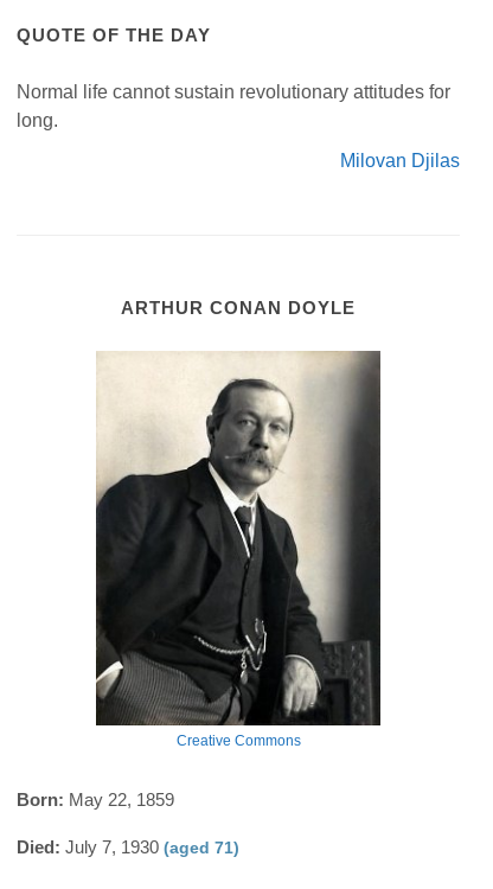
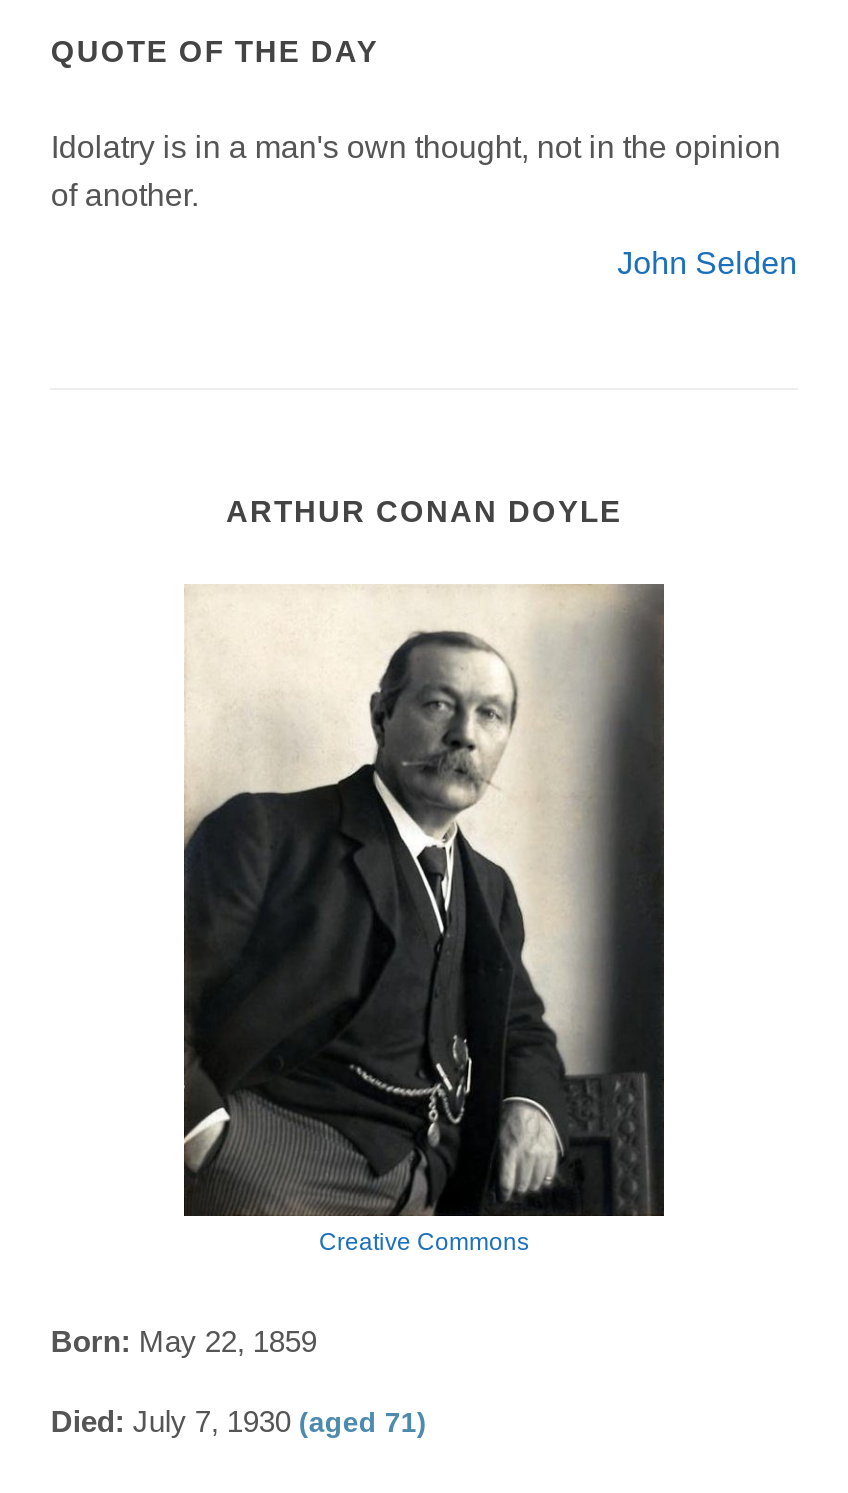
- Normal life cannot sustain revolutionary attitudes for
- long.
+ Idolatry is in a man's own thought, not in the opinion
+ of another.

- Milovan Djilas
+ John Selden
